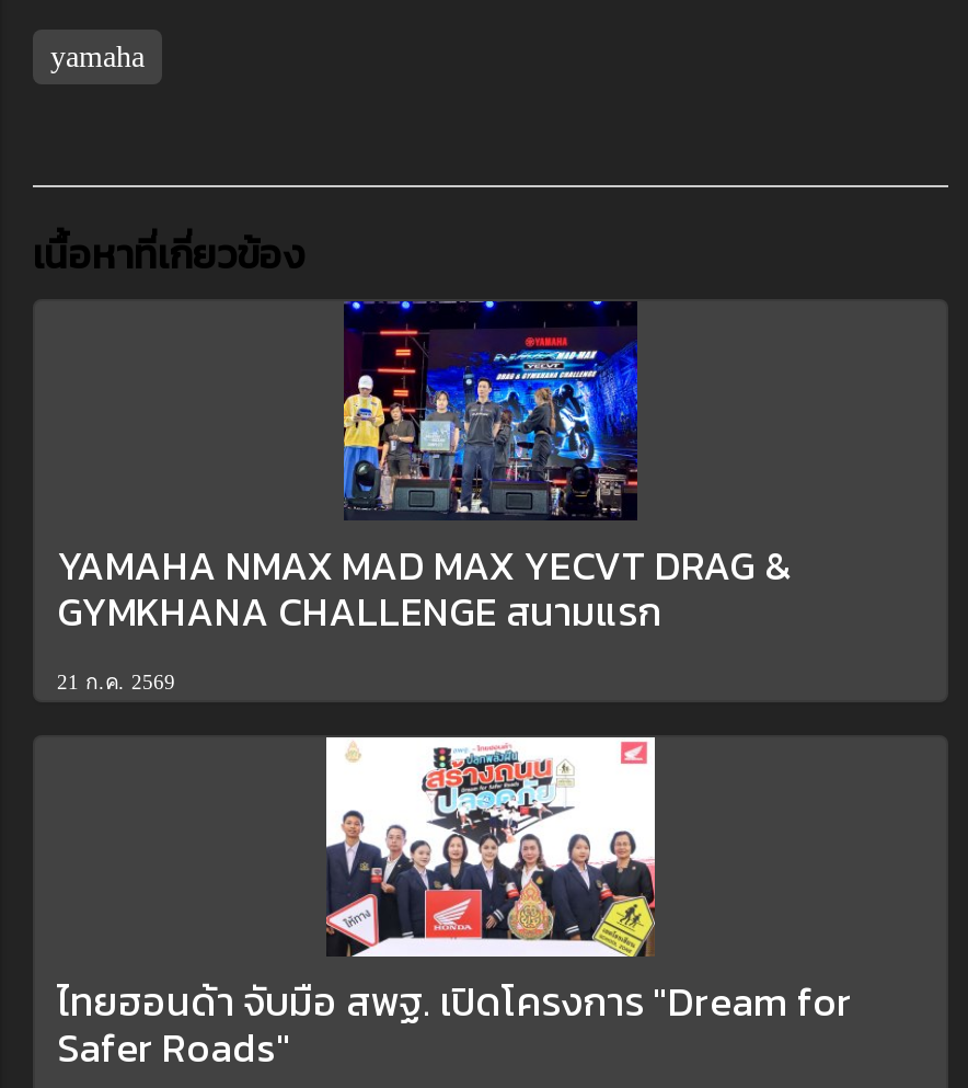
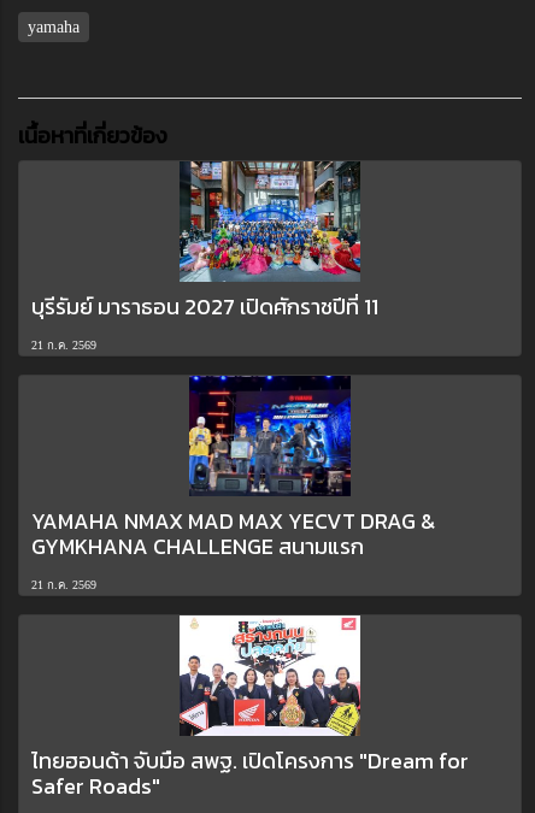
+ [image]
+ บุรีรัมย์ มาราธอน 2027 เปิดศักราชปีที่ 11
+ 21 ก.ค. 2569
